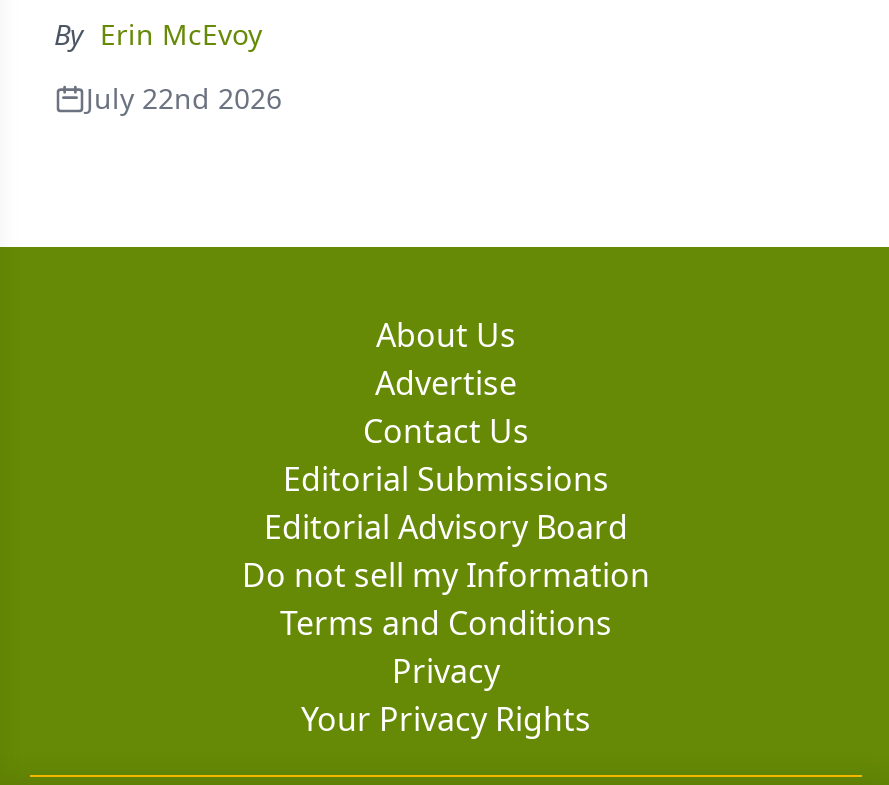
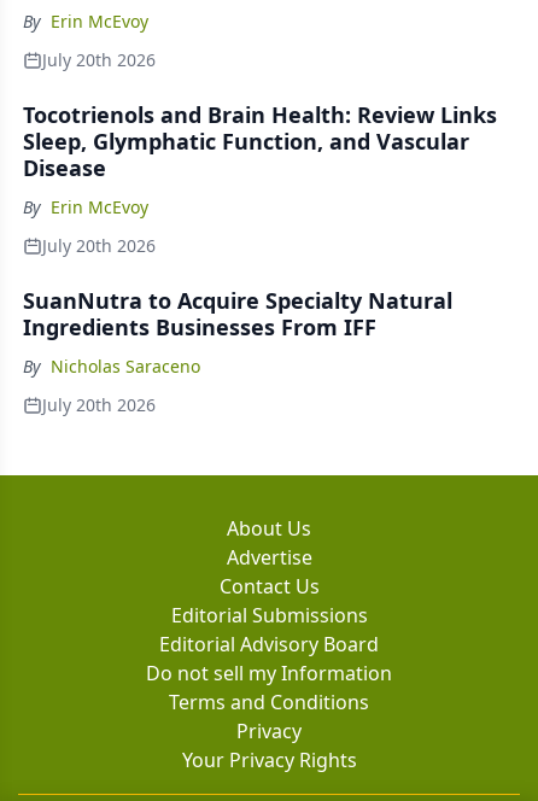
- July 22nd 2026
+ July 20th 2026
+ Tocotrienols and Brain Health: Review Links
+ Sleep, Glymphatic Function, and Vascular
+ Disease
+ By Erin McEvoy
+ July 20th 2026
+ SuanNutra to Acquire Specialty Natural
+ Ingredients Businesses From IFF
+ By Nicholas Saraceno
+ July 20th 2026
